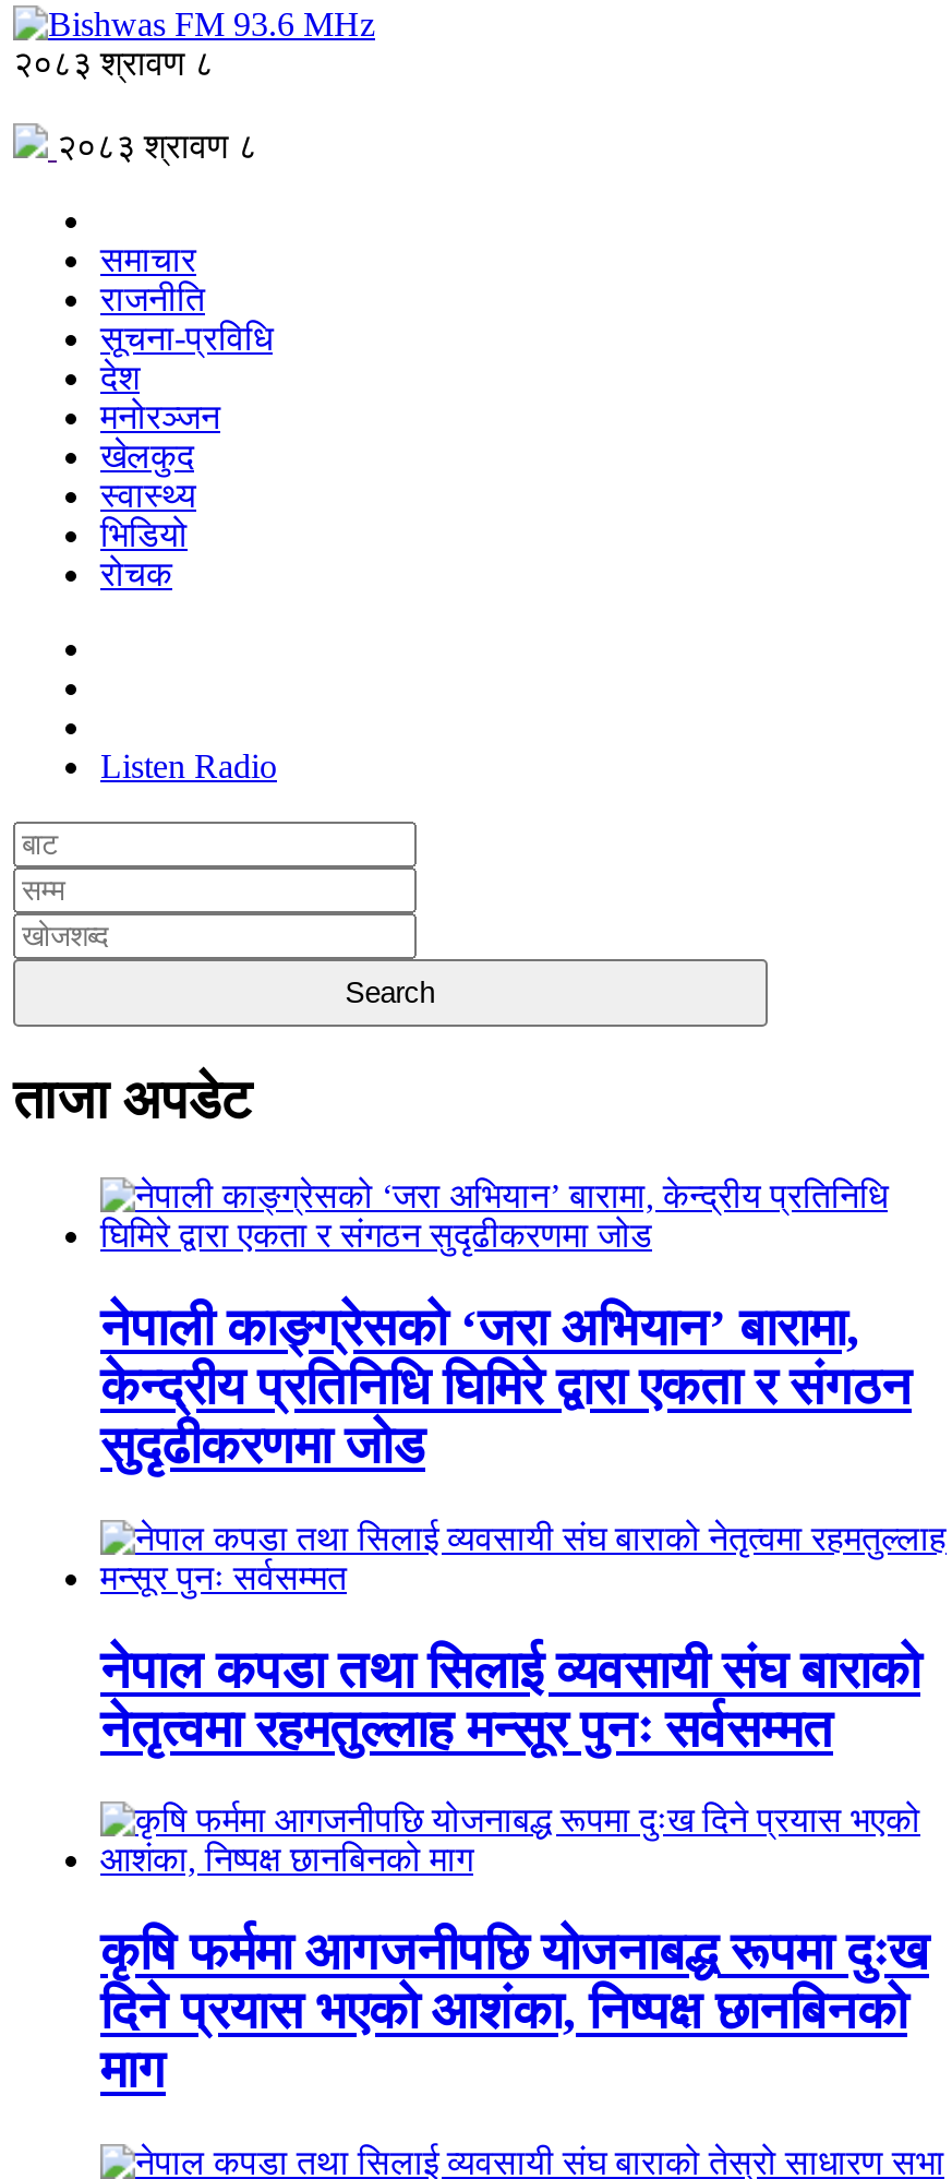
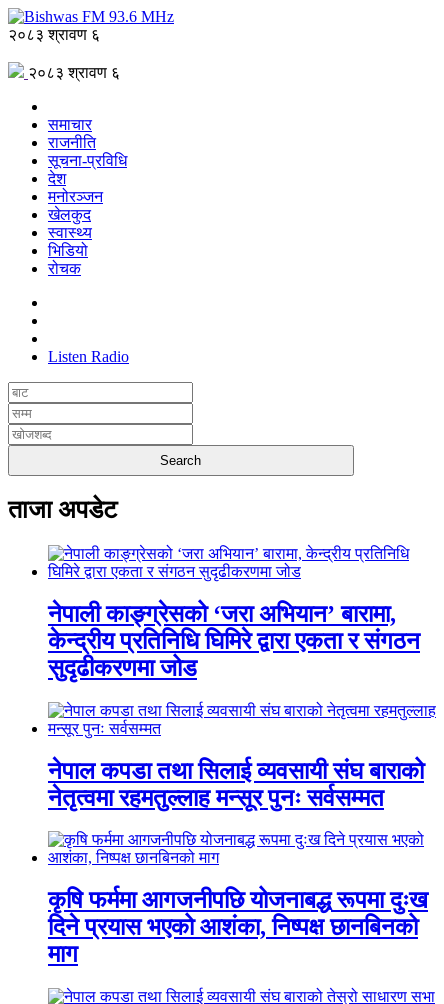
- २०८३ श्रावण ८
+ २०८३ श्रावण ६

- २०८३ श्रावण ८
+ २०८३ श्रावण ६
